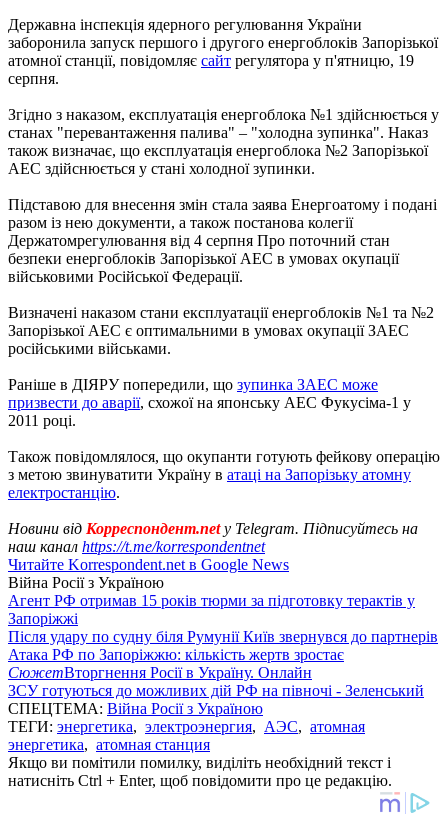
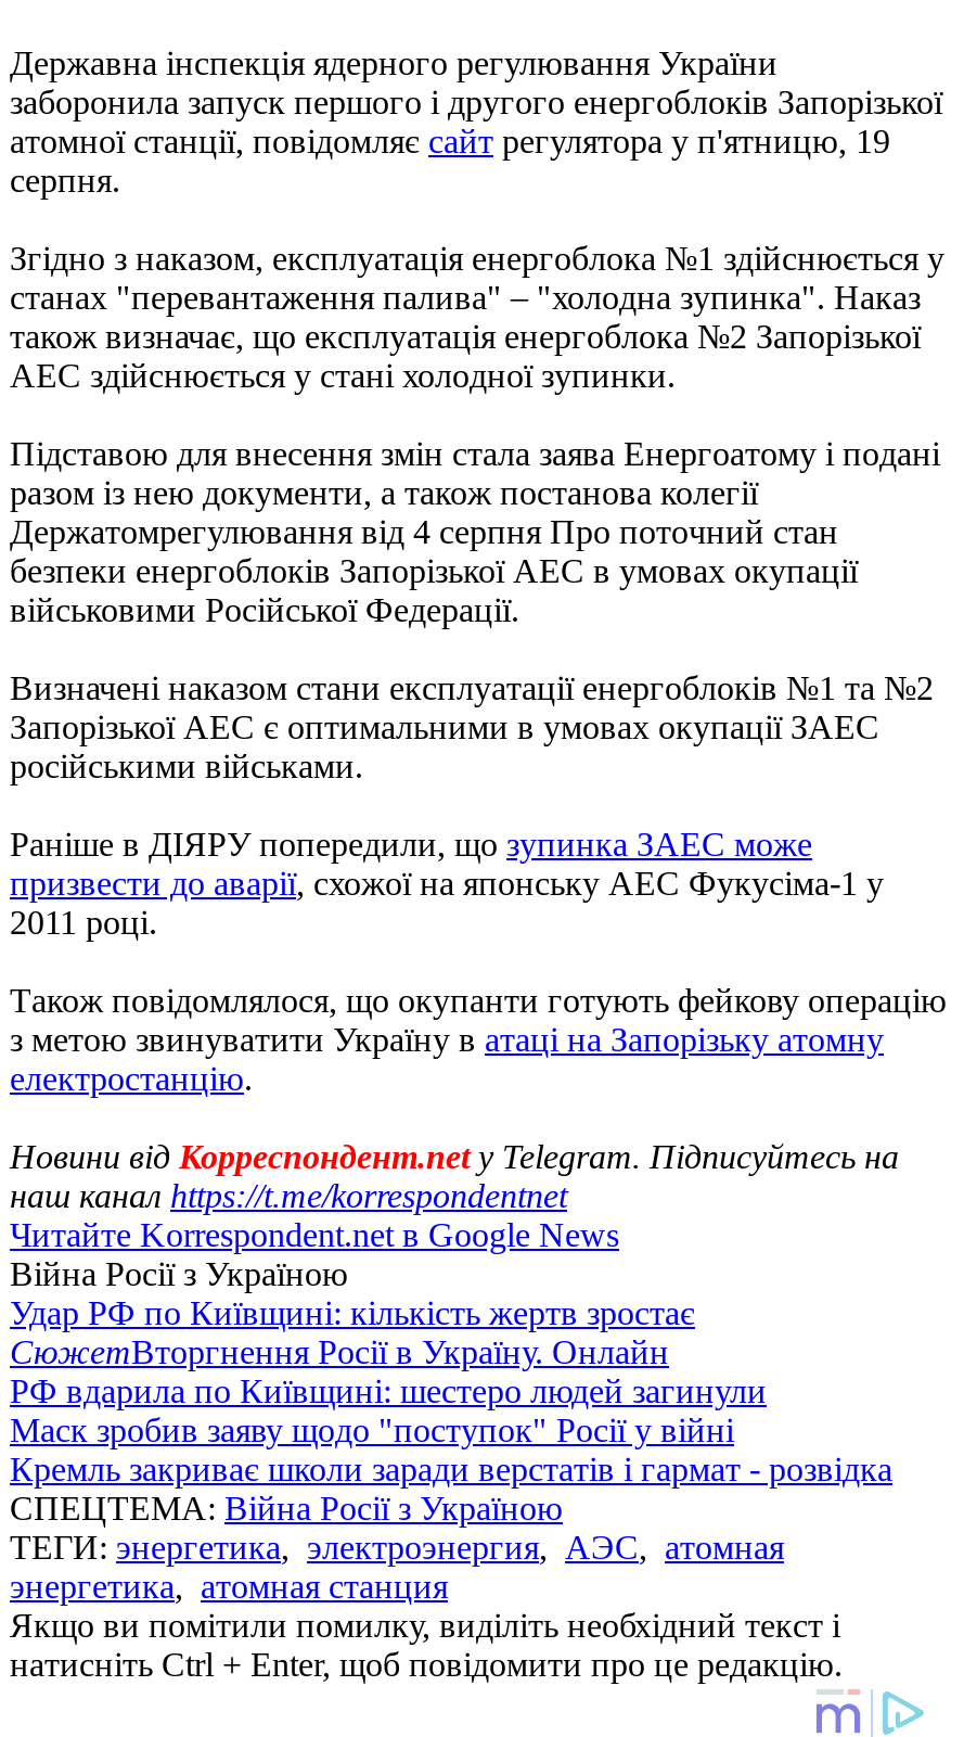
- Агент РФ отримав 15 років тюрми за підготовку терактів у
- Запоріжжі
- Після удару по судну біля Румунії Київ звернувся до партнерів
- Атака РФ по Запоріжжю: кількість жертв зростає
+ Удар РФ по Київщині: кількість жертв зростає

moved up: СюжетВторгнення Росії в Україну. Онлайн

- ЗСУ готуються до можливих дій РФ на півночі - Зеленський
+ РФ вдарила по Київщині: шестеро людей загинули
+ Маск зробив заяву щодо "поступок" Росії у війні
+ Кремль закриває школи заради верстатів і гармат - розвідка
